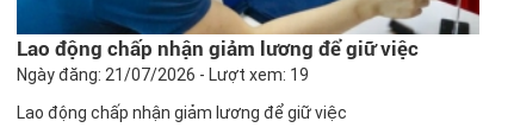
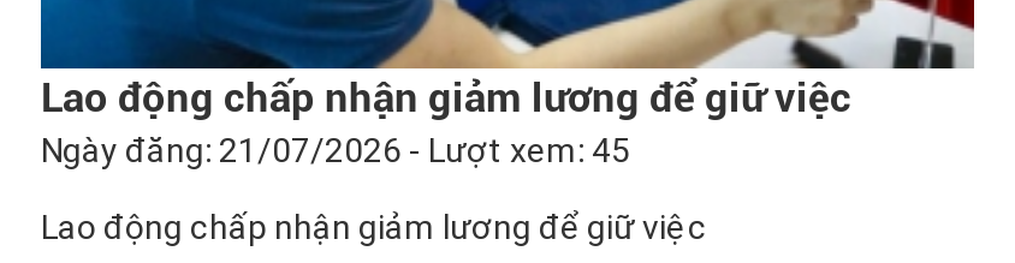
- Ngày đăng: 21/07/2026 - Lượt xem: 19
+ Ngày đăng: 21/07/2026 - Lượt xem: 45
